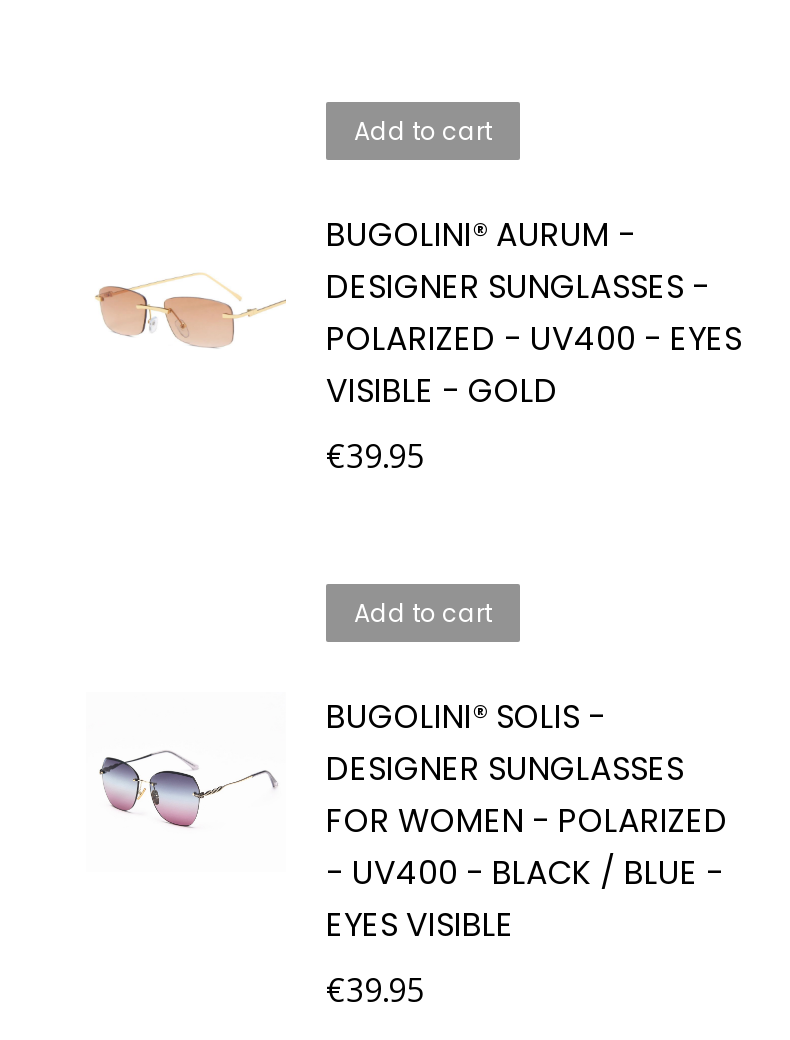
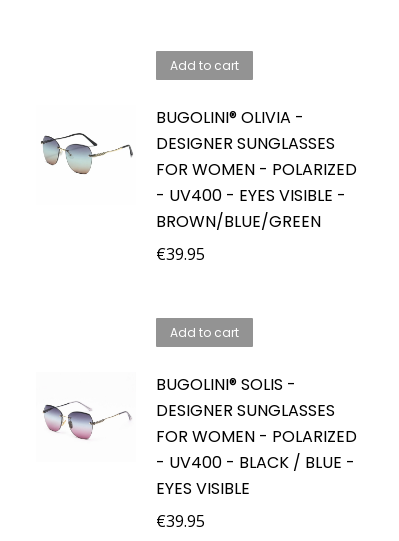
- [image]
- BUGOLINI® AURUM -
- DESIGNER SUNGLASSES -
- POLARIZED - UV400 - EYES
- VISIBLE - GOLD
+ [image]
+ BUGOLINI® OLIVIA -
+ DESIGNER SUNGLASSES
+ FOR WOMEN - POLARIZED
+ - UV400 - EYES VISIBLE -
+ BROWN/BLUE/GREEN
